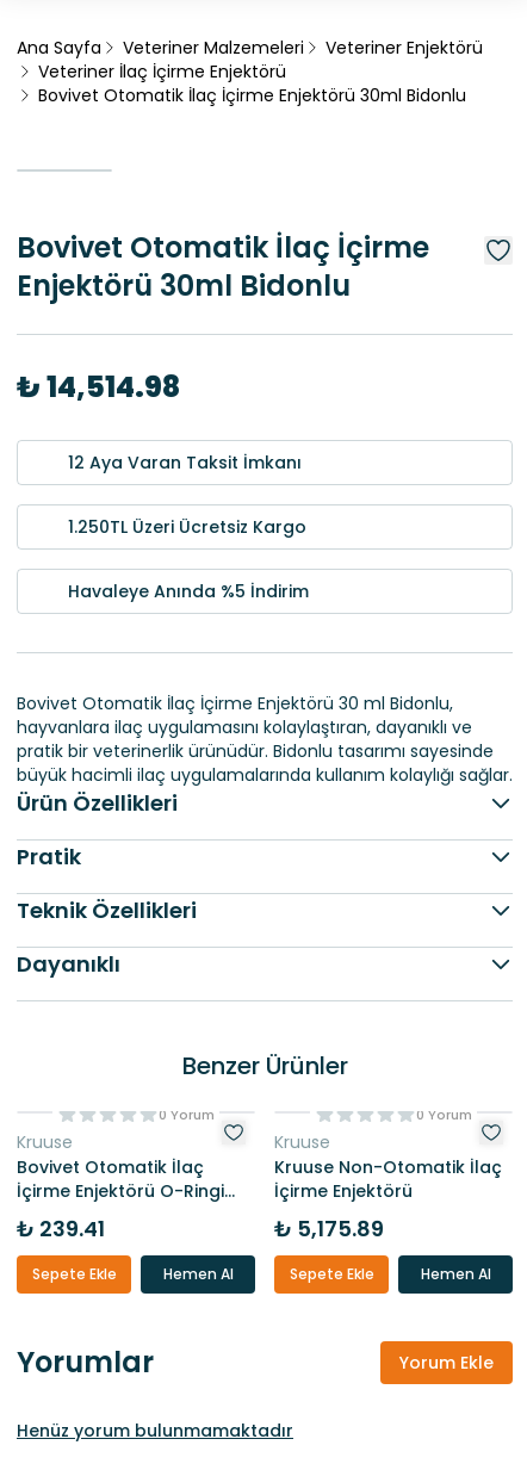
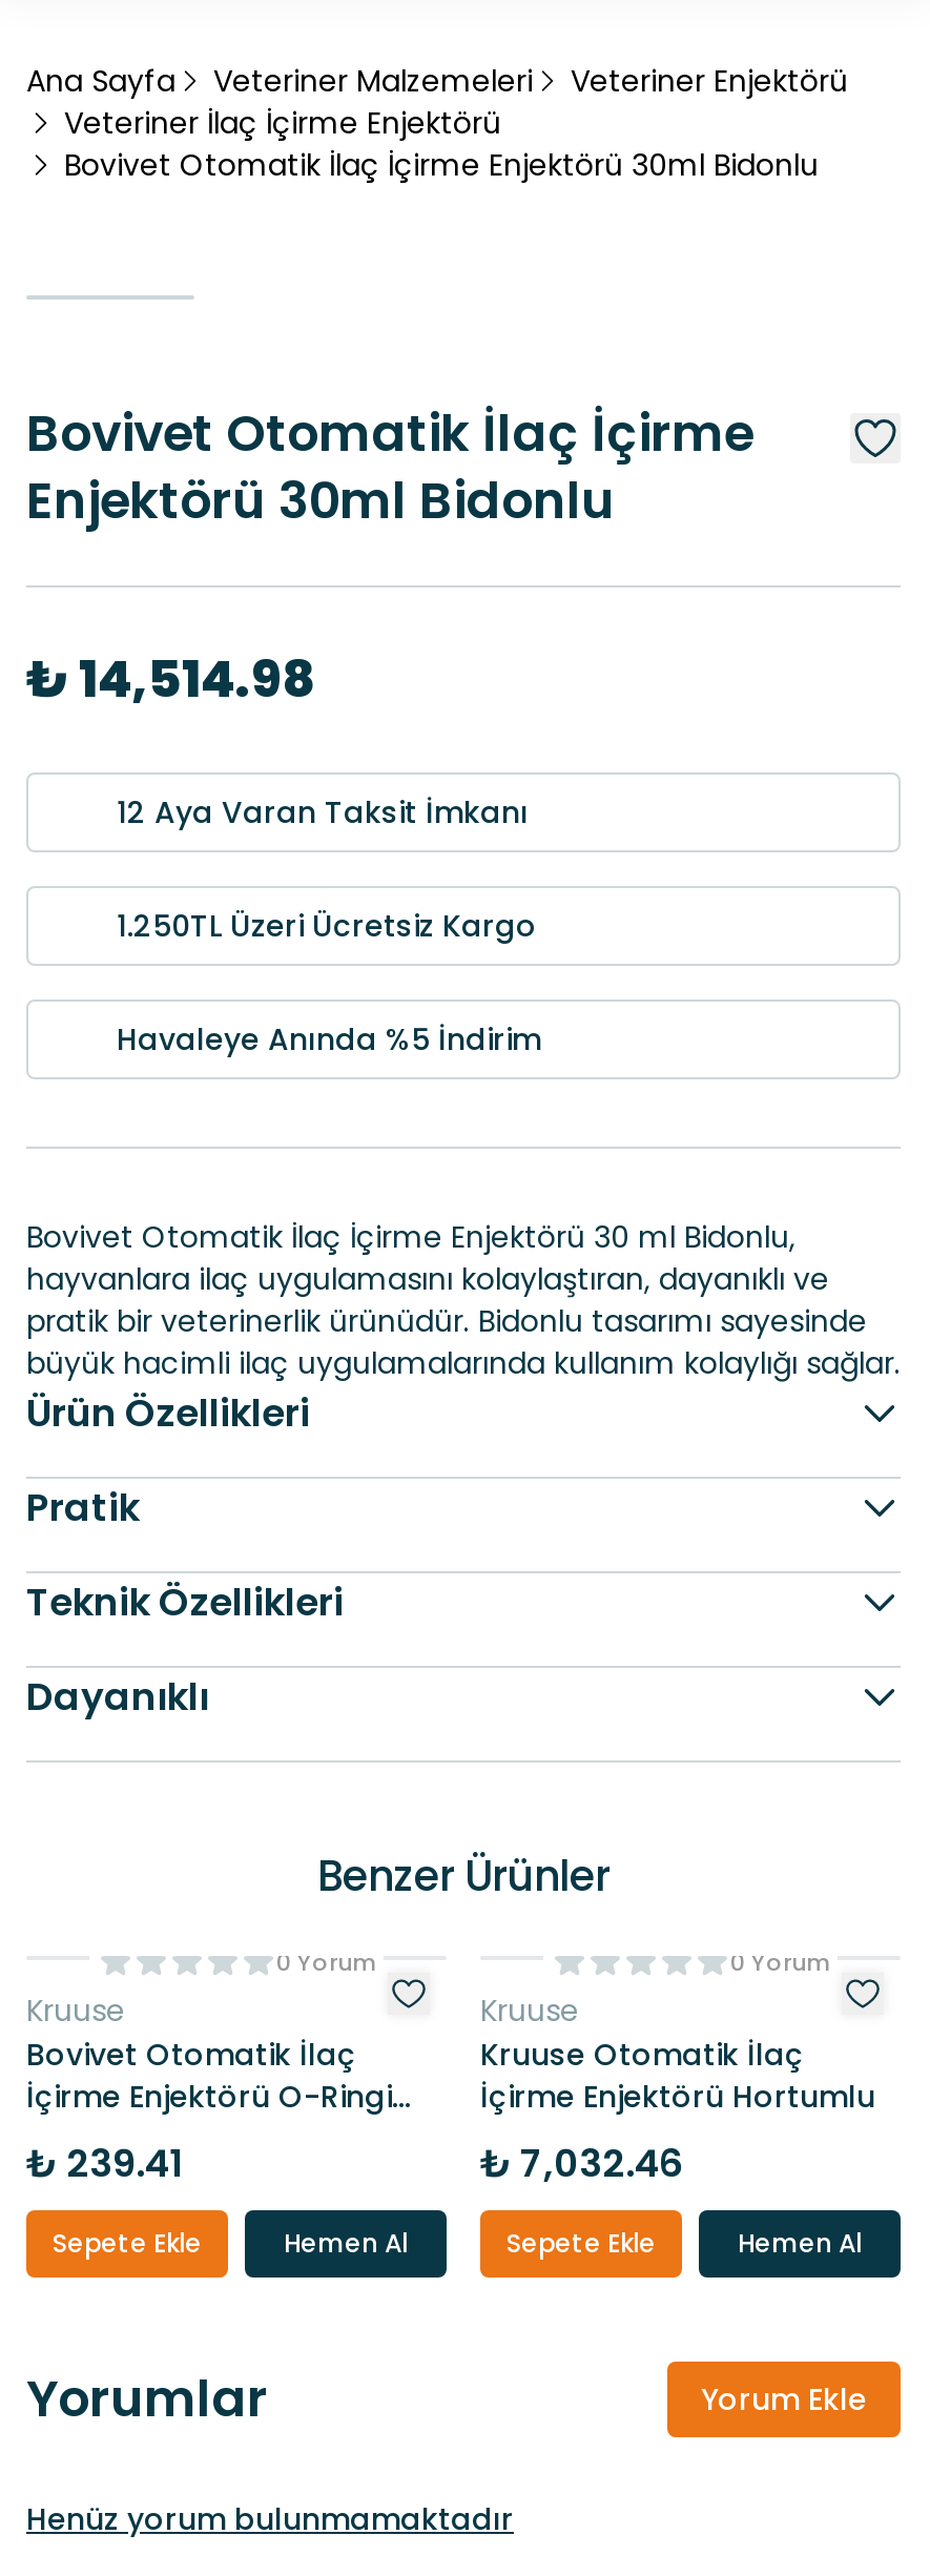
- Kruuse Non-Otomatik İlaç
- İçirme Enjektörü
- ₺ 5,175.89
+ Kruuse Otomatik İlaç
+ İçirme Enjektörü Hortumlu
+ ₺ 7,032.46
